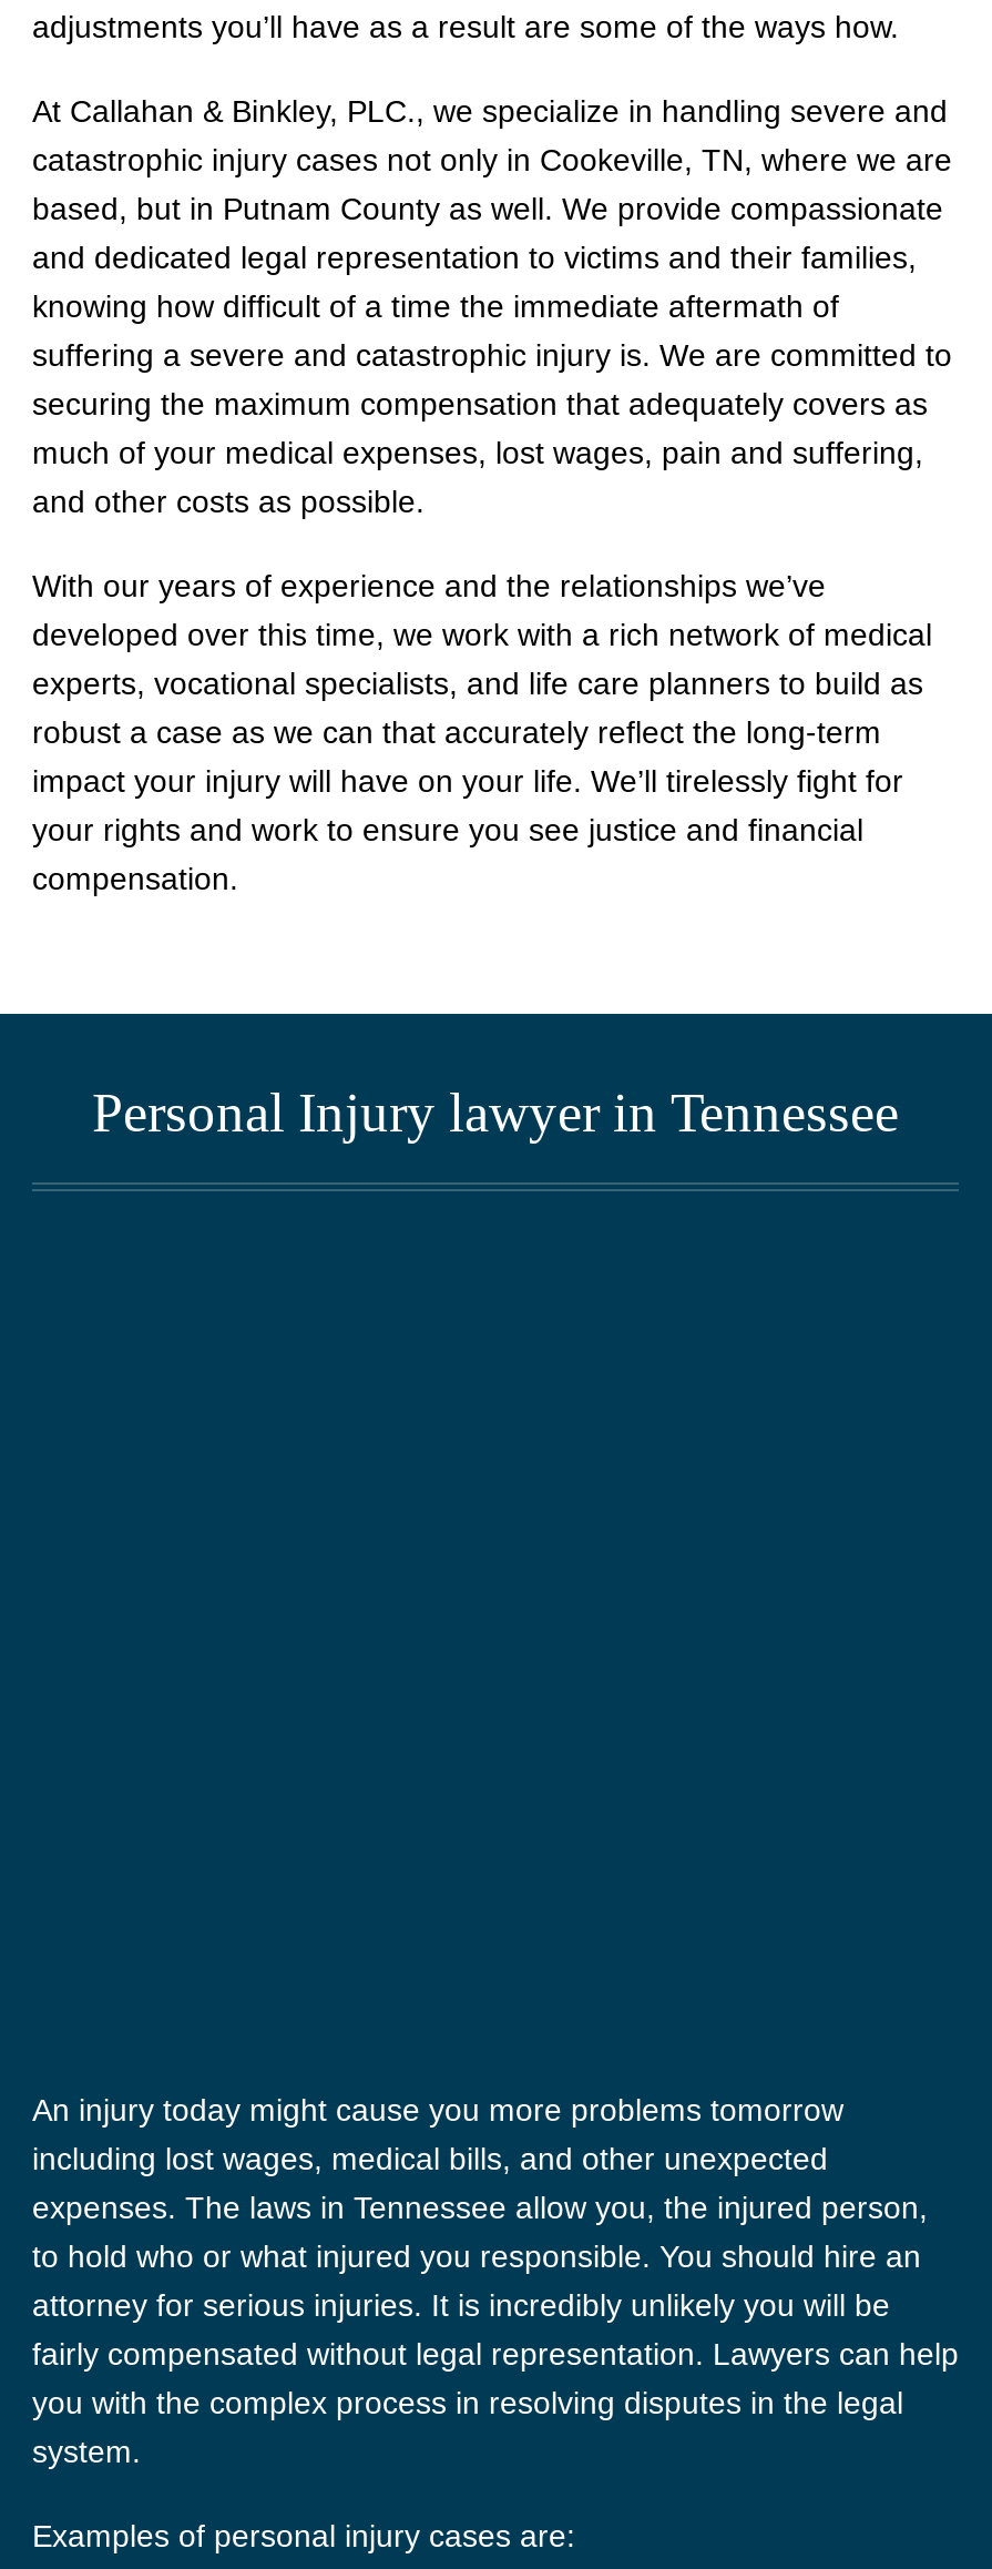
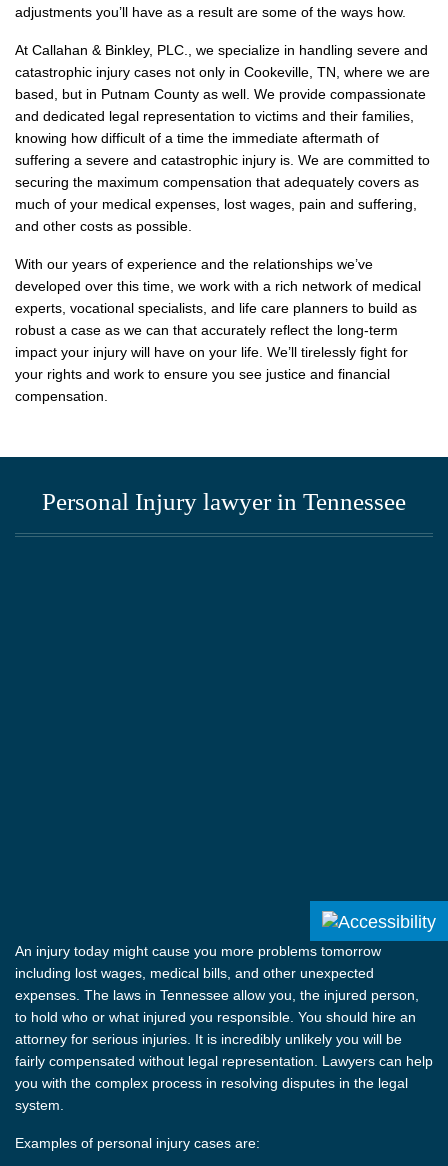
+ [image]
